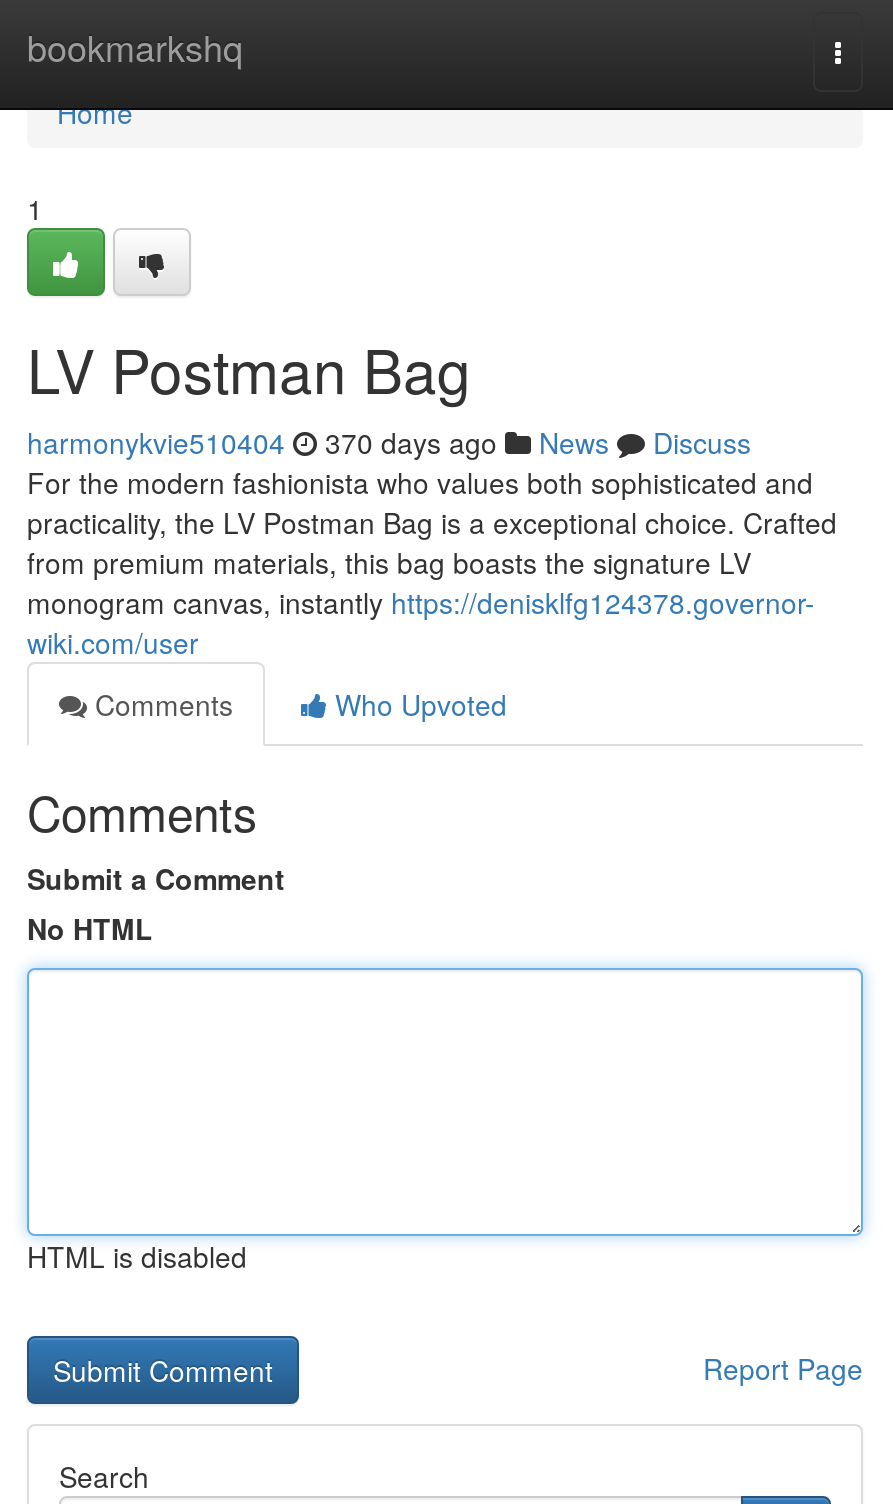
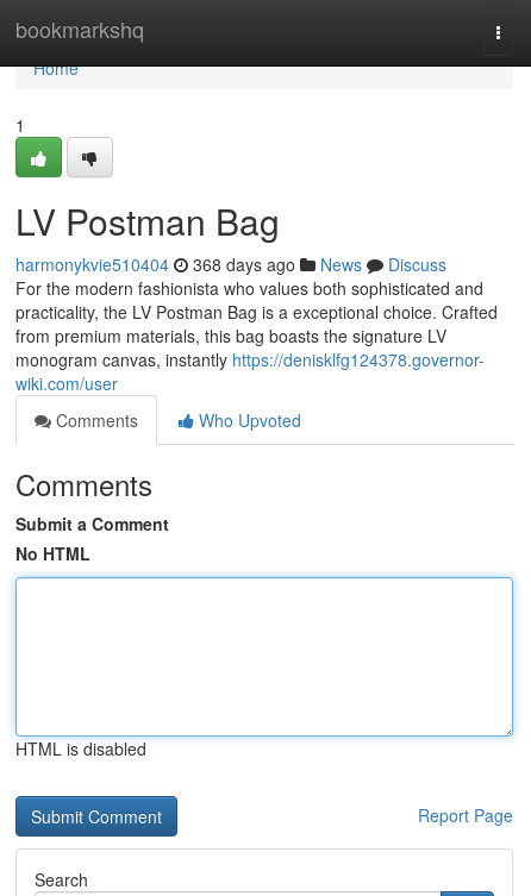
- harmonykvie510404 370 days ago News Discuss
+ harmonykvie510404 368 days ago News Discuss
